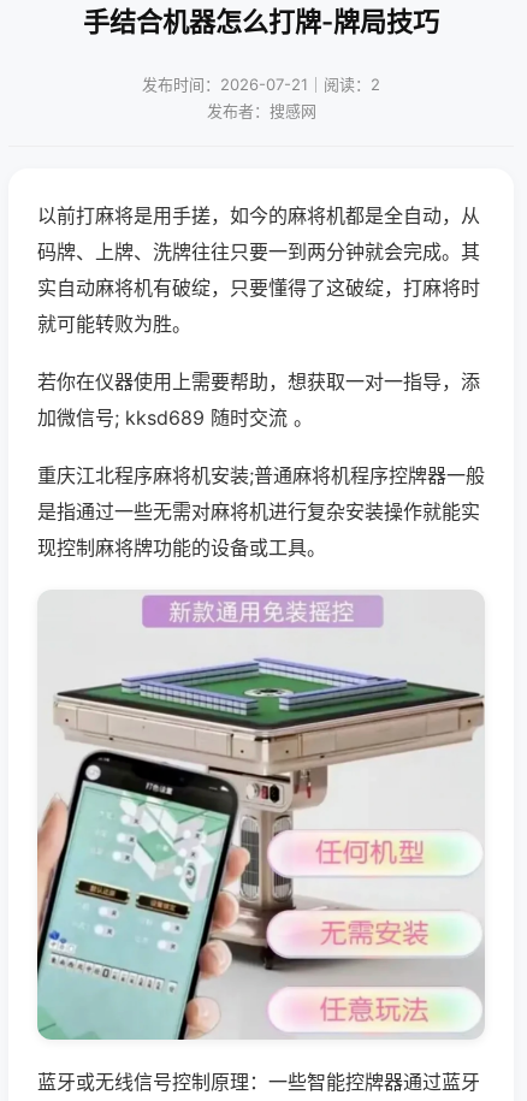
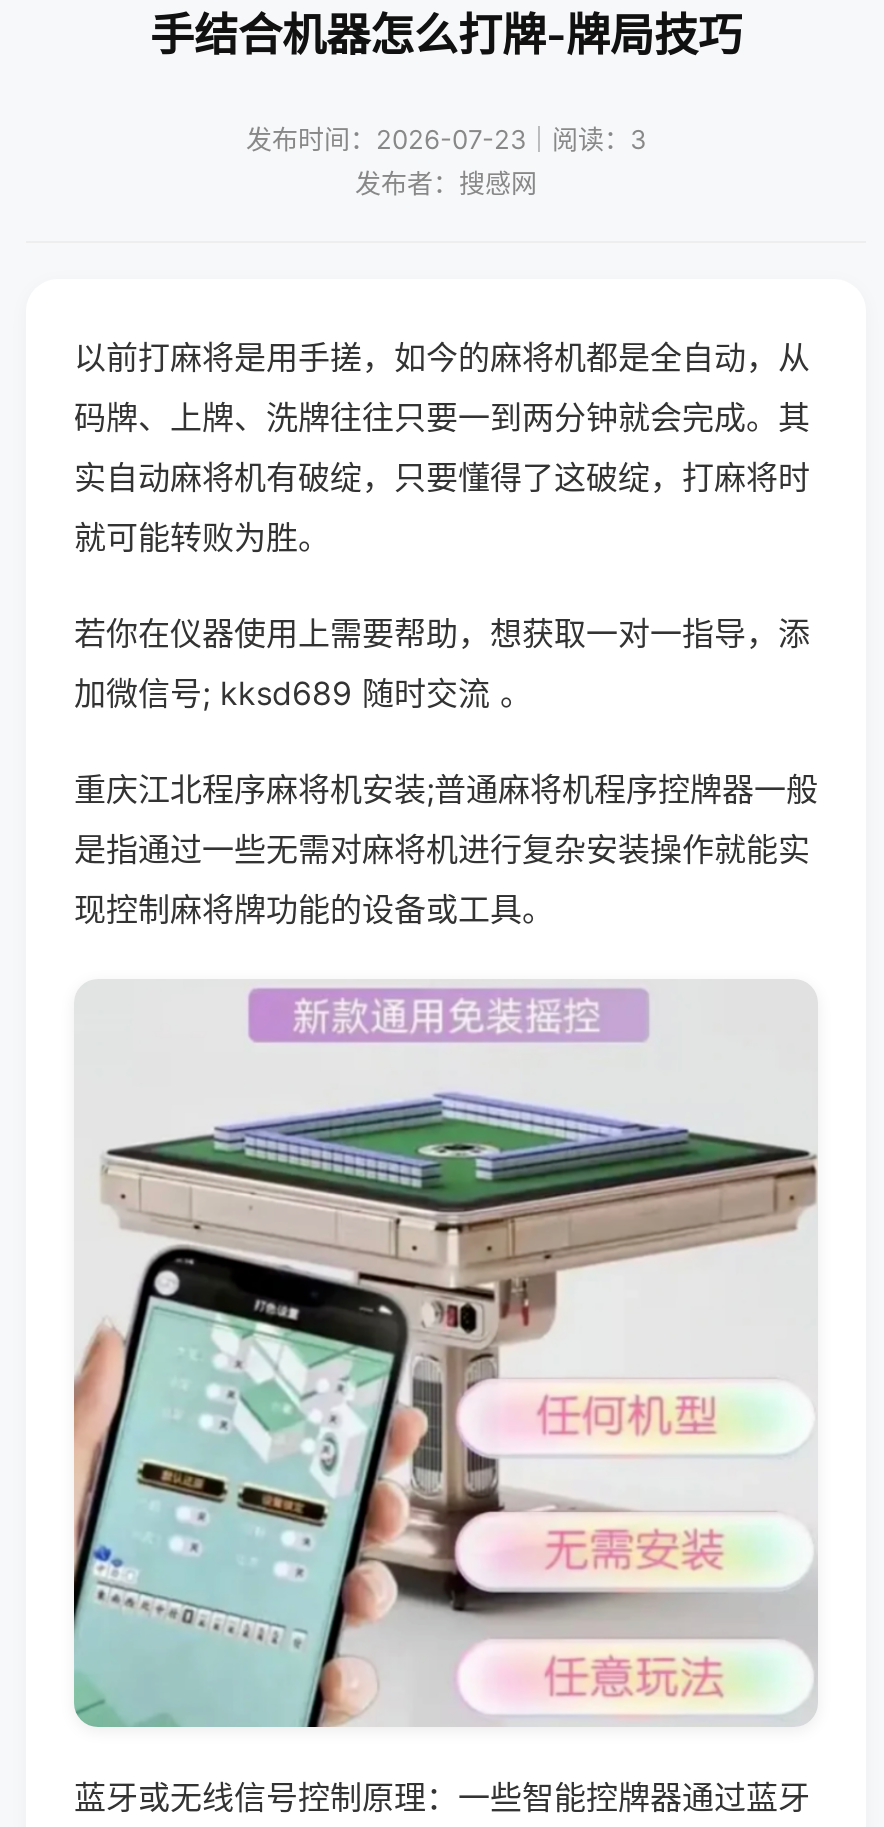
- 发布时间：2026-07-21｜阅读：2
+ 发布时间：2026-07-23｜阅读：3
